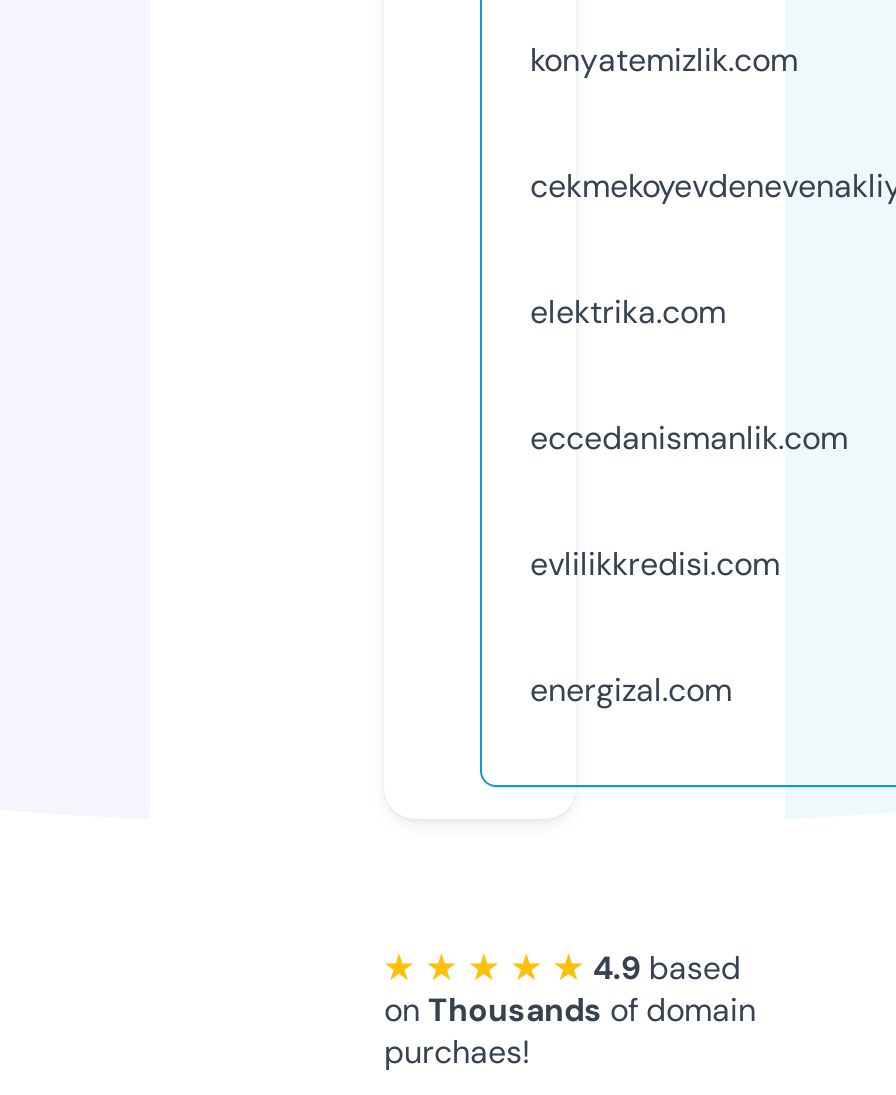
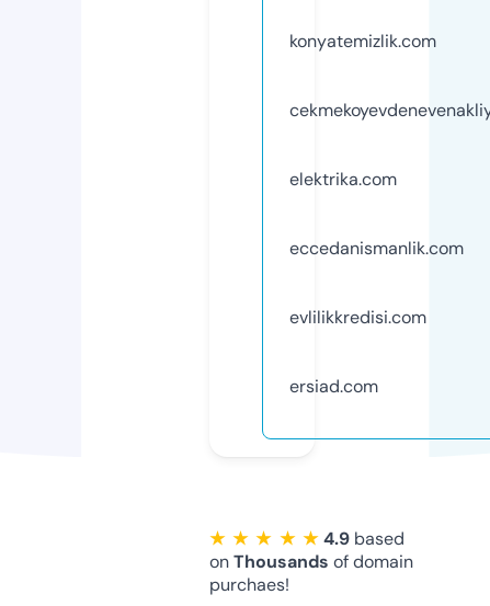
- energizal.com
+ ersiad.com
